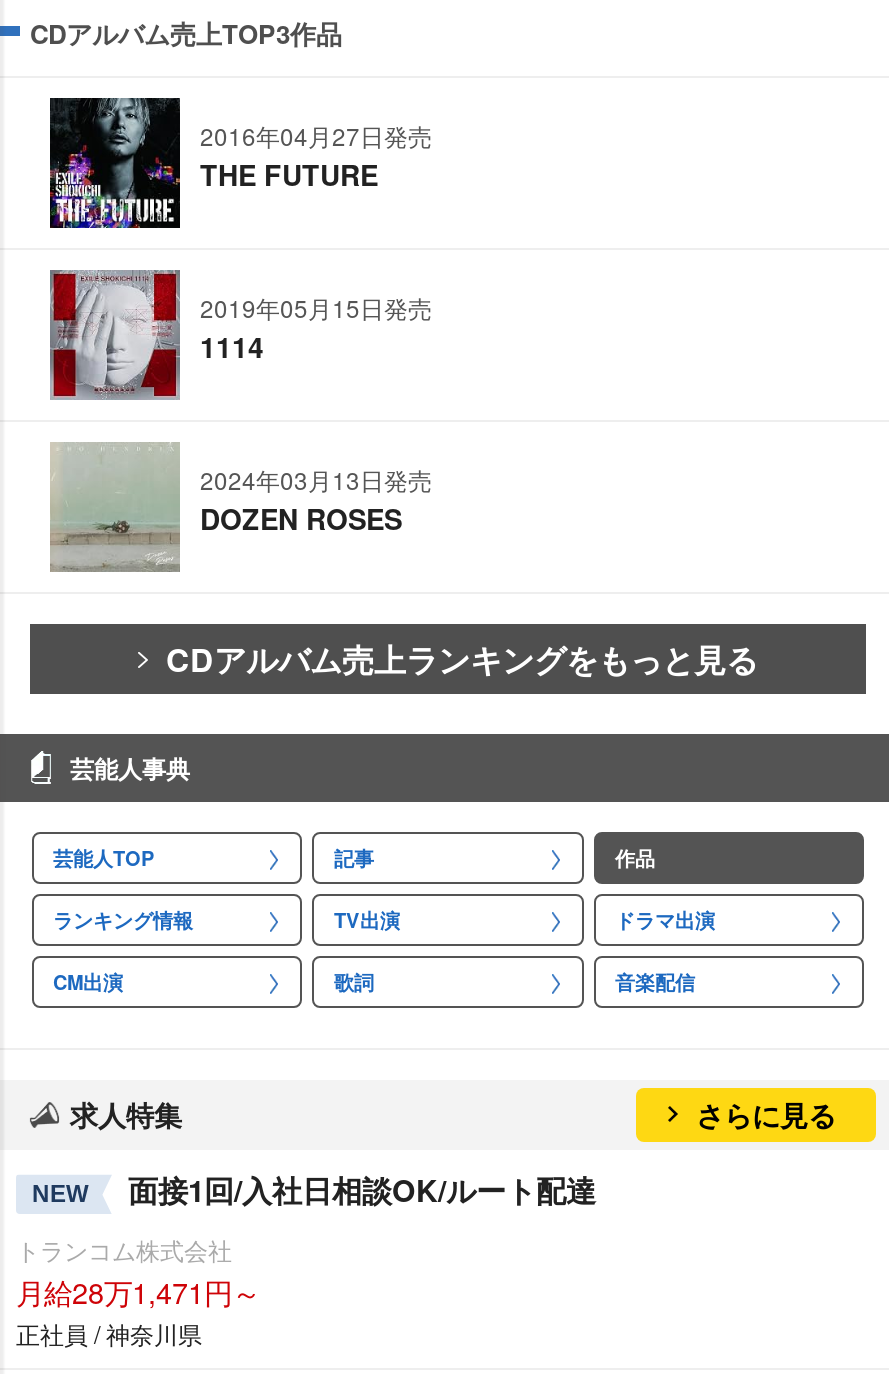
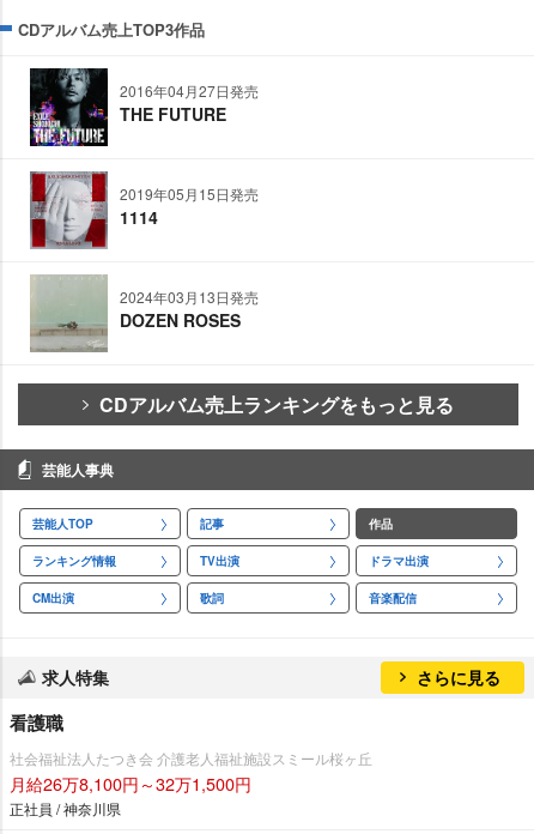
- NEW
- 面接1回/入社日相談OK/ルート配達
+ 看護職

- トランコム株式会社
- 月給28万1,471円～
+ 社会福祉法人たつき会 介護老人福祉施設スミール桜ヶ丘
+ 月給26万8,100円～32万1,500円
